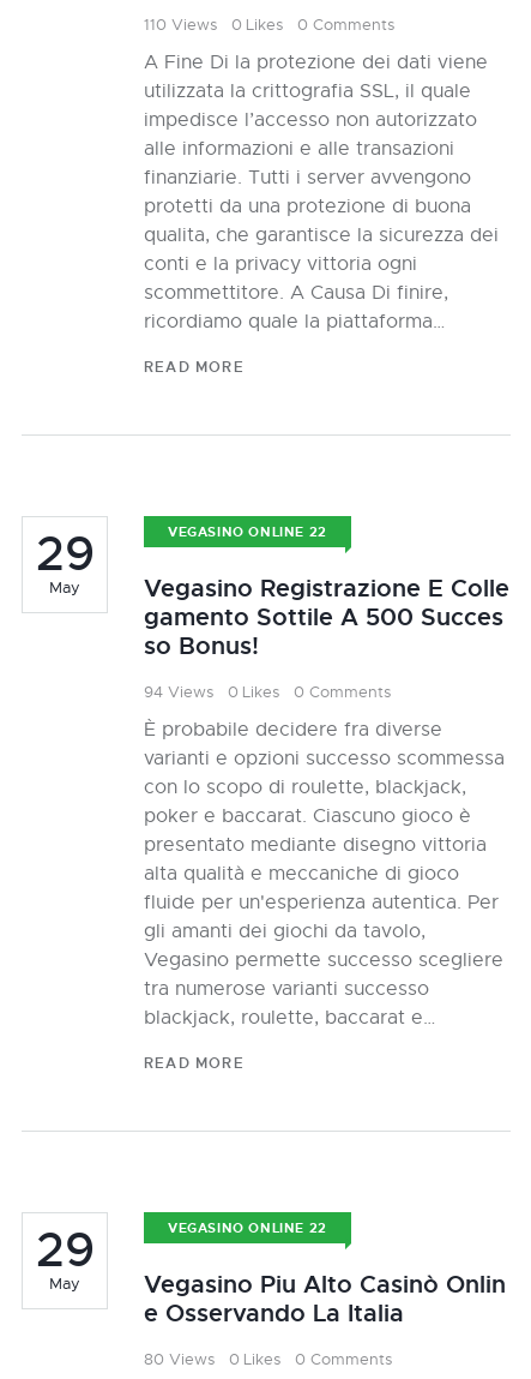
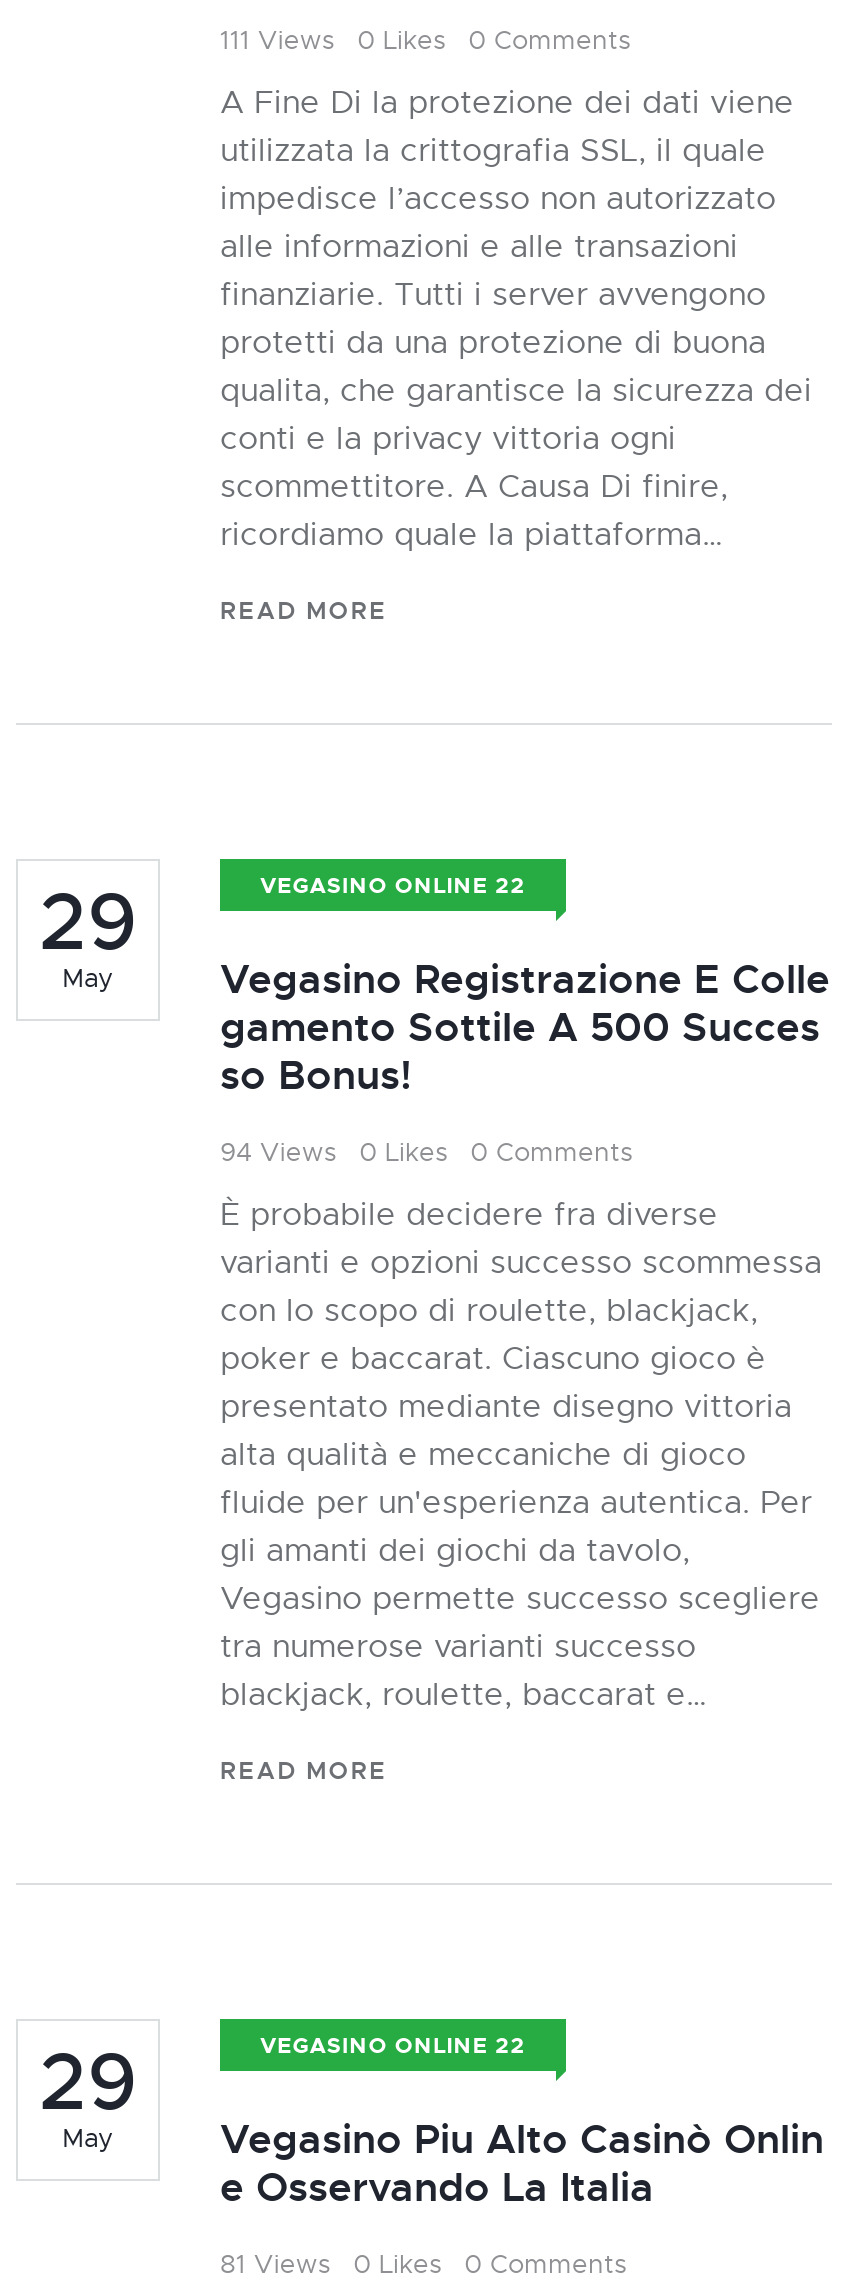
- 110 Views
+ 111 Views

- 80 Views
+ 81 Views
